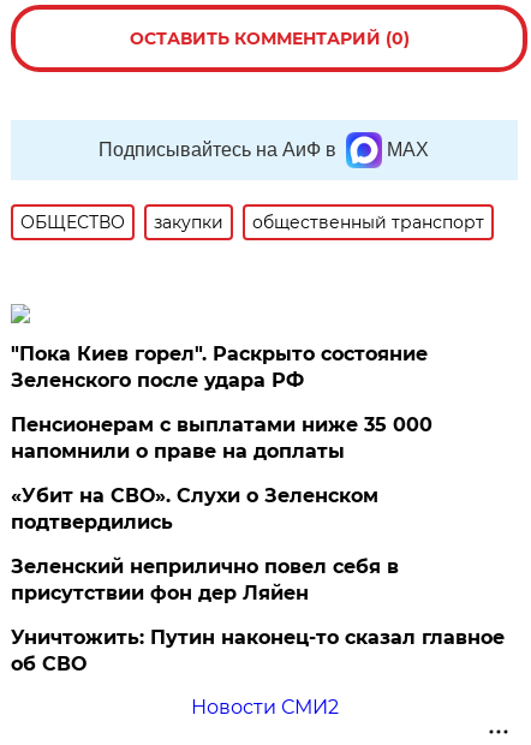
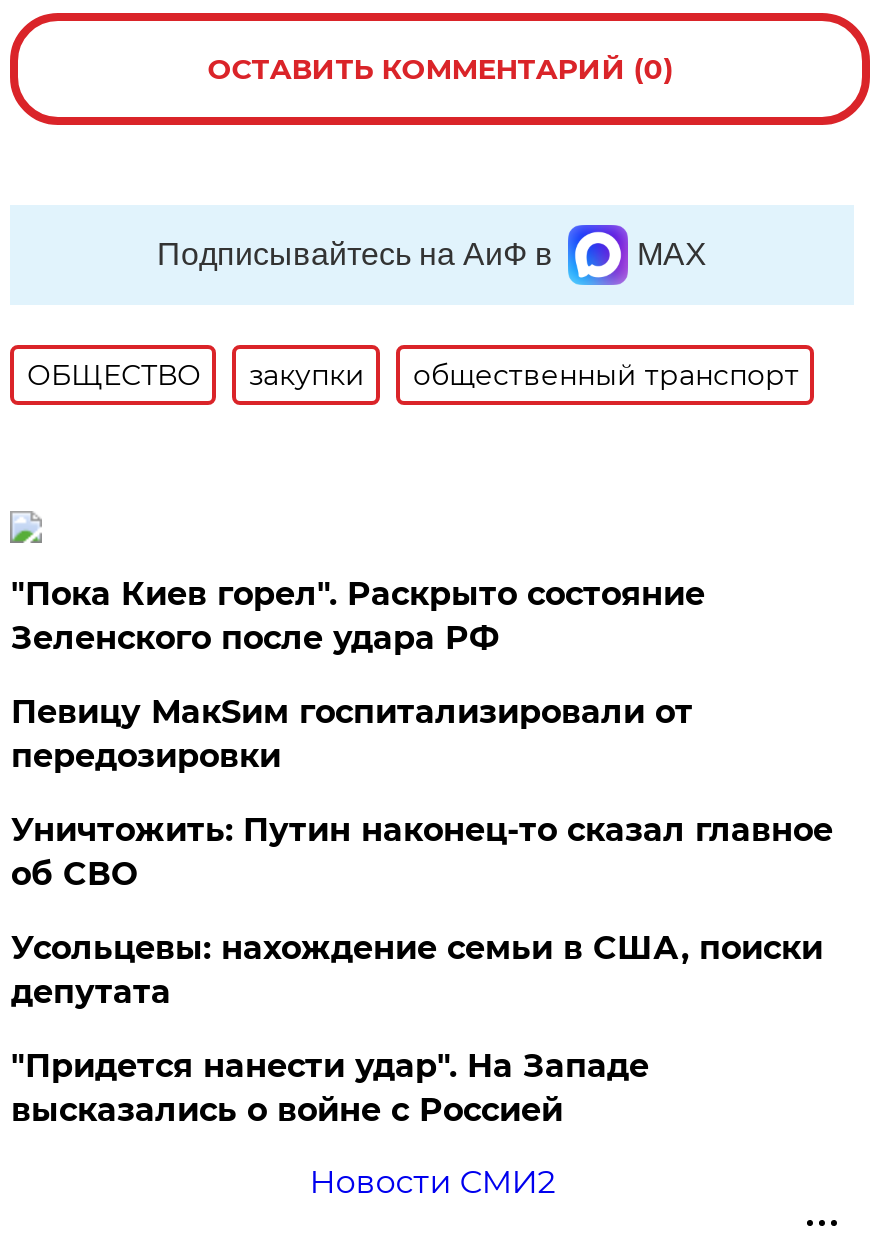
- Пенсионерам с выплатами ниже 35 000
- напомнили о праве на доплаты
- «Убит на СВО». Слухи о Зеленском
- подтвердились
- Зеленский неприлично повел cебя в
- присутствии фон дер Ляйен
+ Певицу МакSим госпитализировали от
+ передозировки

moved up: Уничтожить: Путин наконец-то сказал главное | об СВО

+ Усольцевы: нахождение семьи в США, поиски
+ депутата
+ "Придется нанести удар". На Западе
+ высказались о войне с Россией
